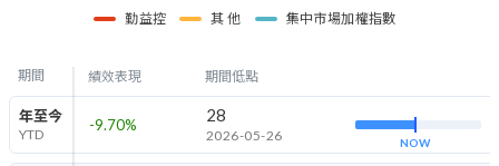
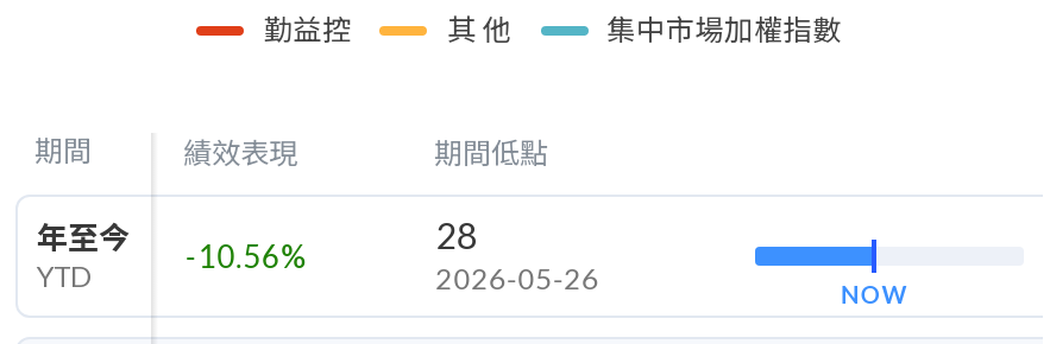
- 年至今 -9.70%
+ 年至今 -10.56%
